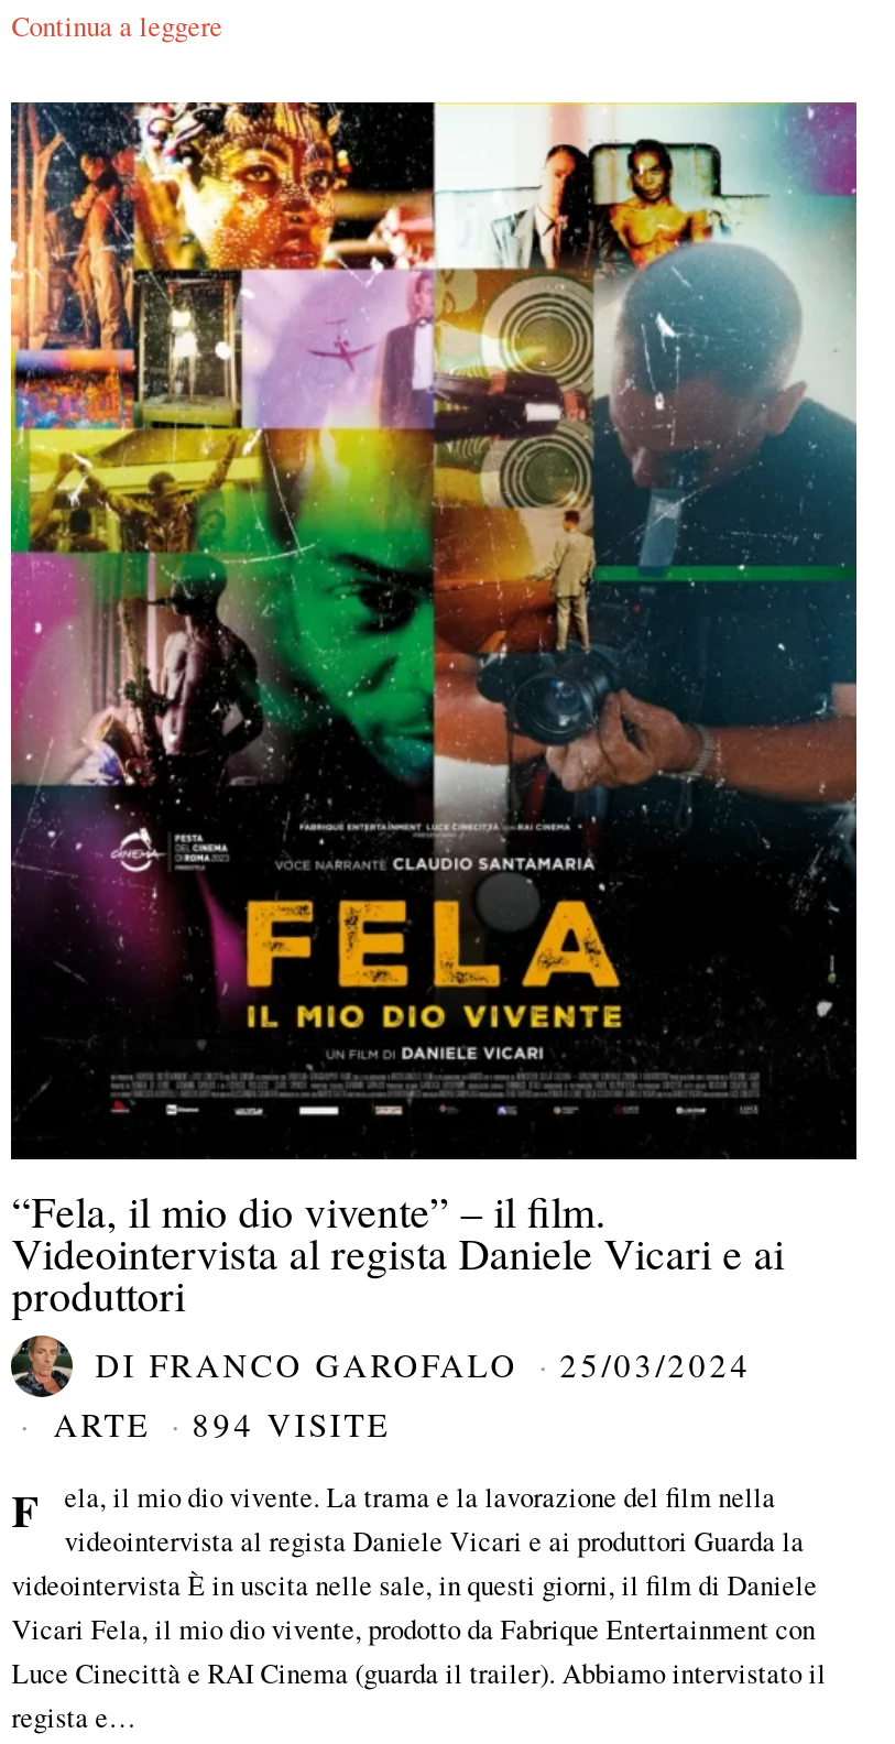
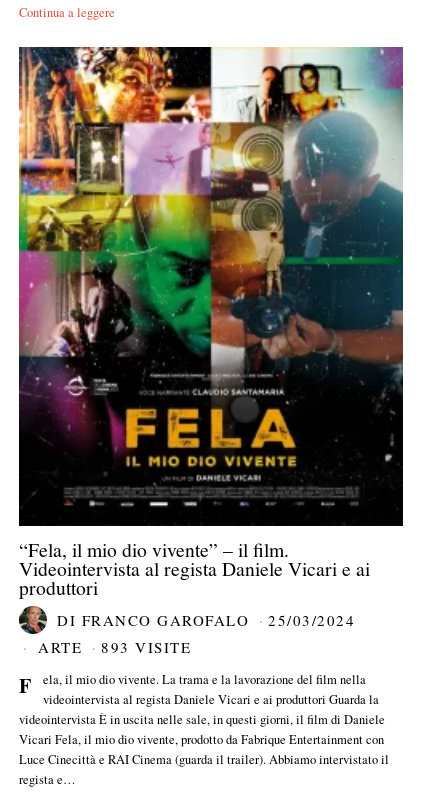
- ARTE 894 VISITE
+ ARTE 893 VISITE
